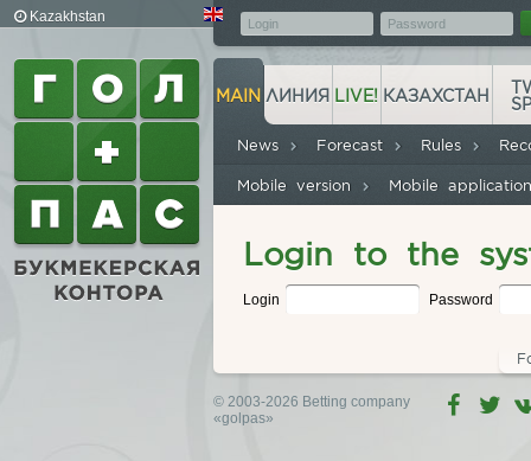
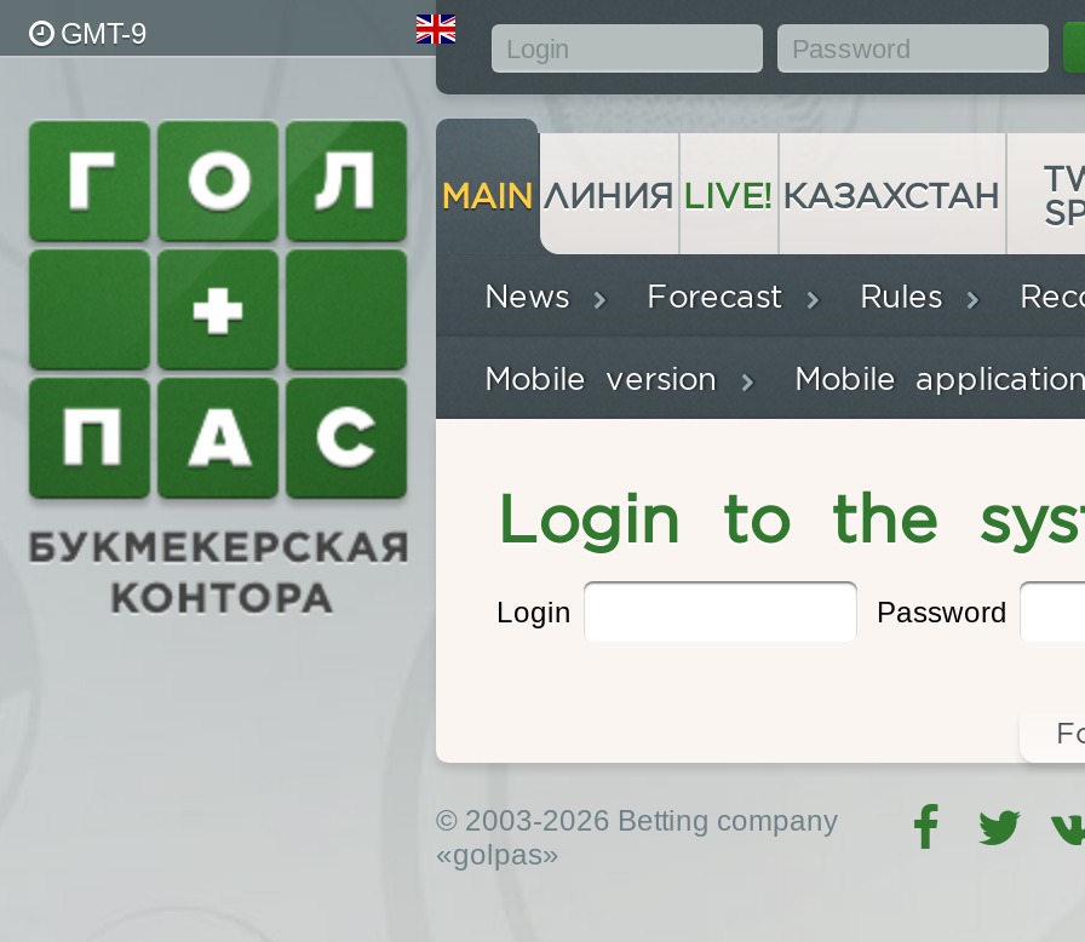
- Kazakhstan
+ GMT-9
